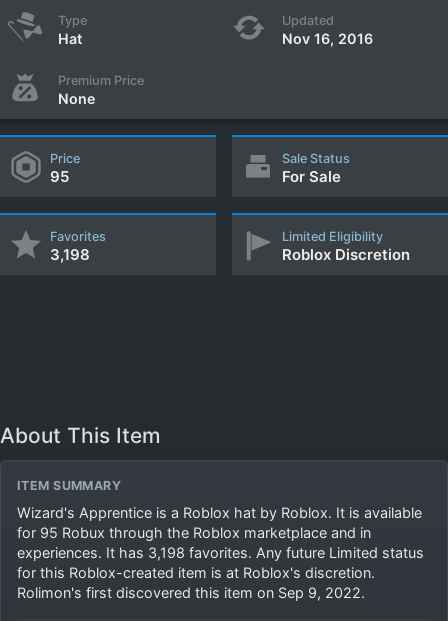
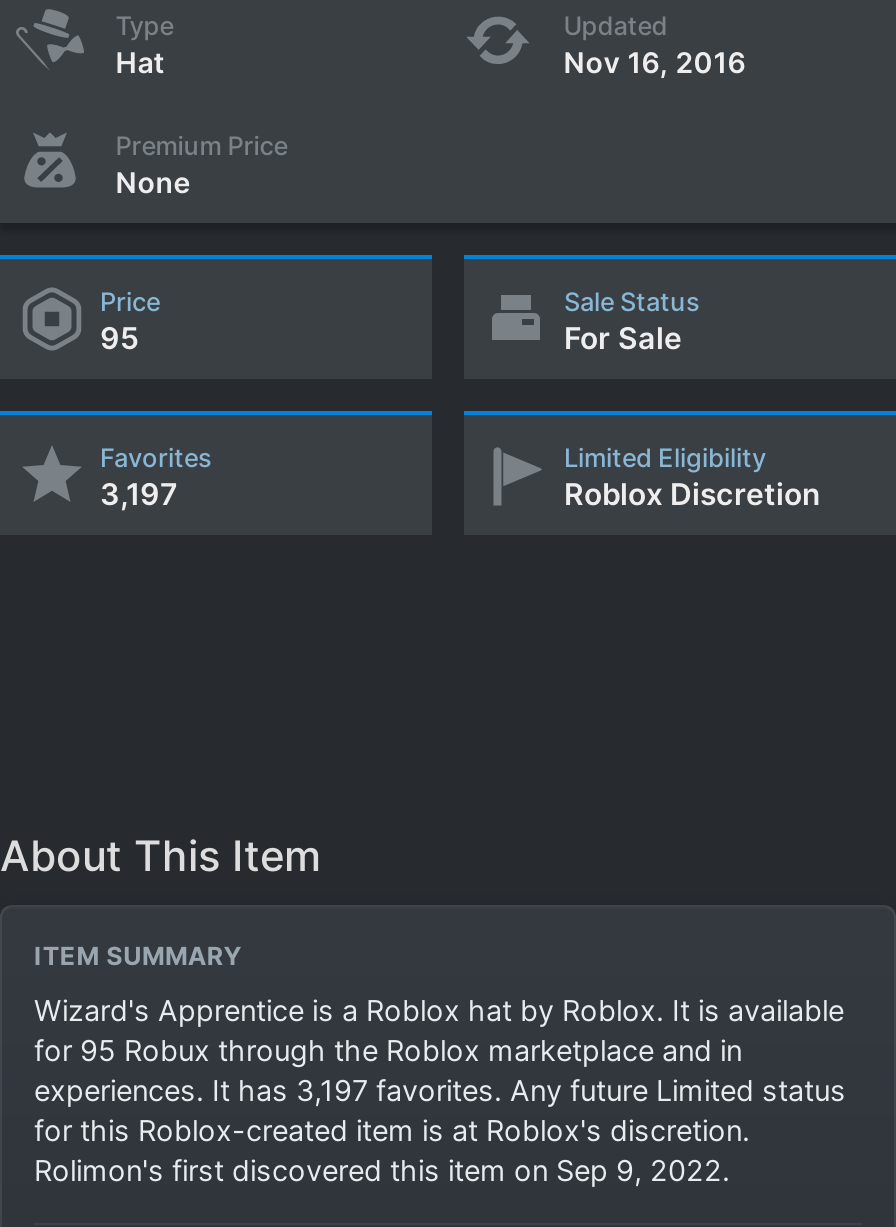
- 3,198
+ 3,197

- experiences. It has 3,198 favorites. Any future Limited status
+ experiences. It has 3,197 favorites. Any future Limited status
